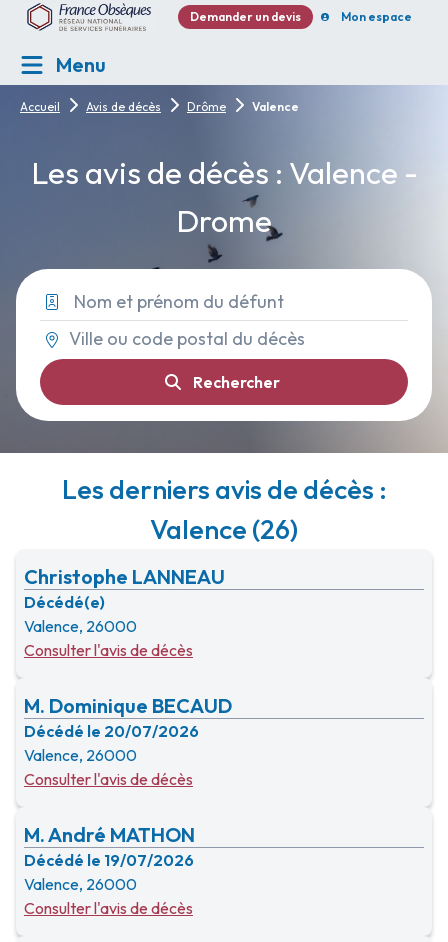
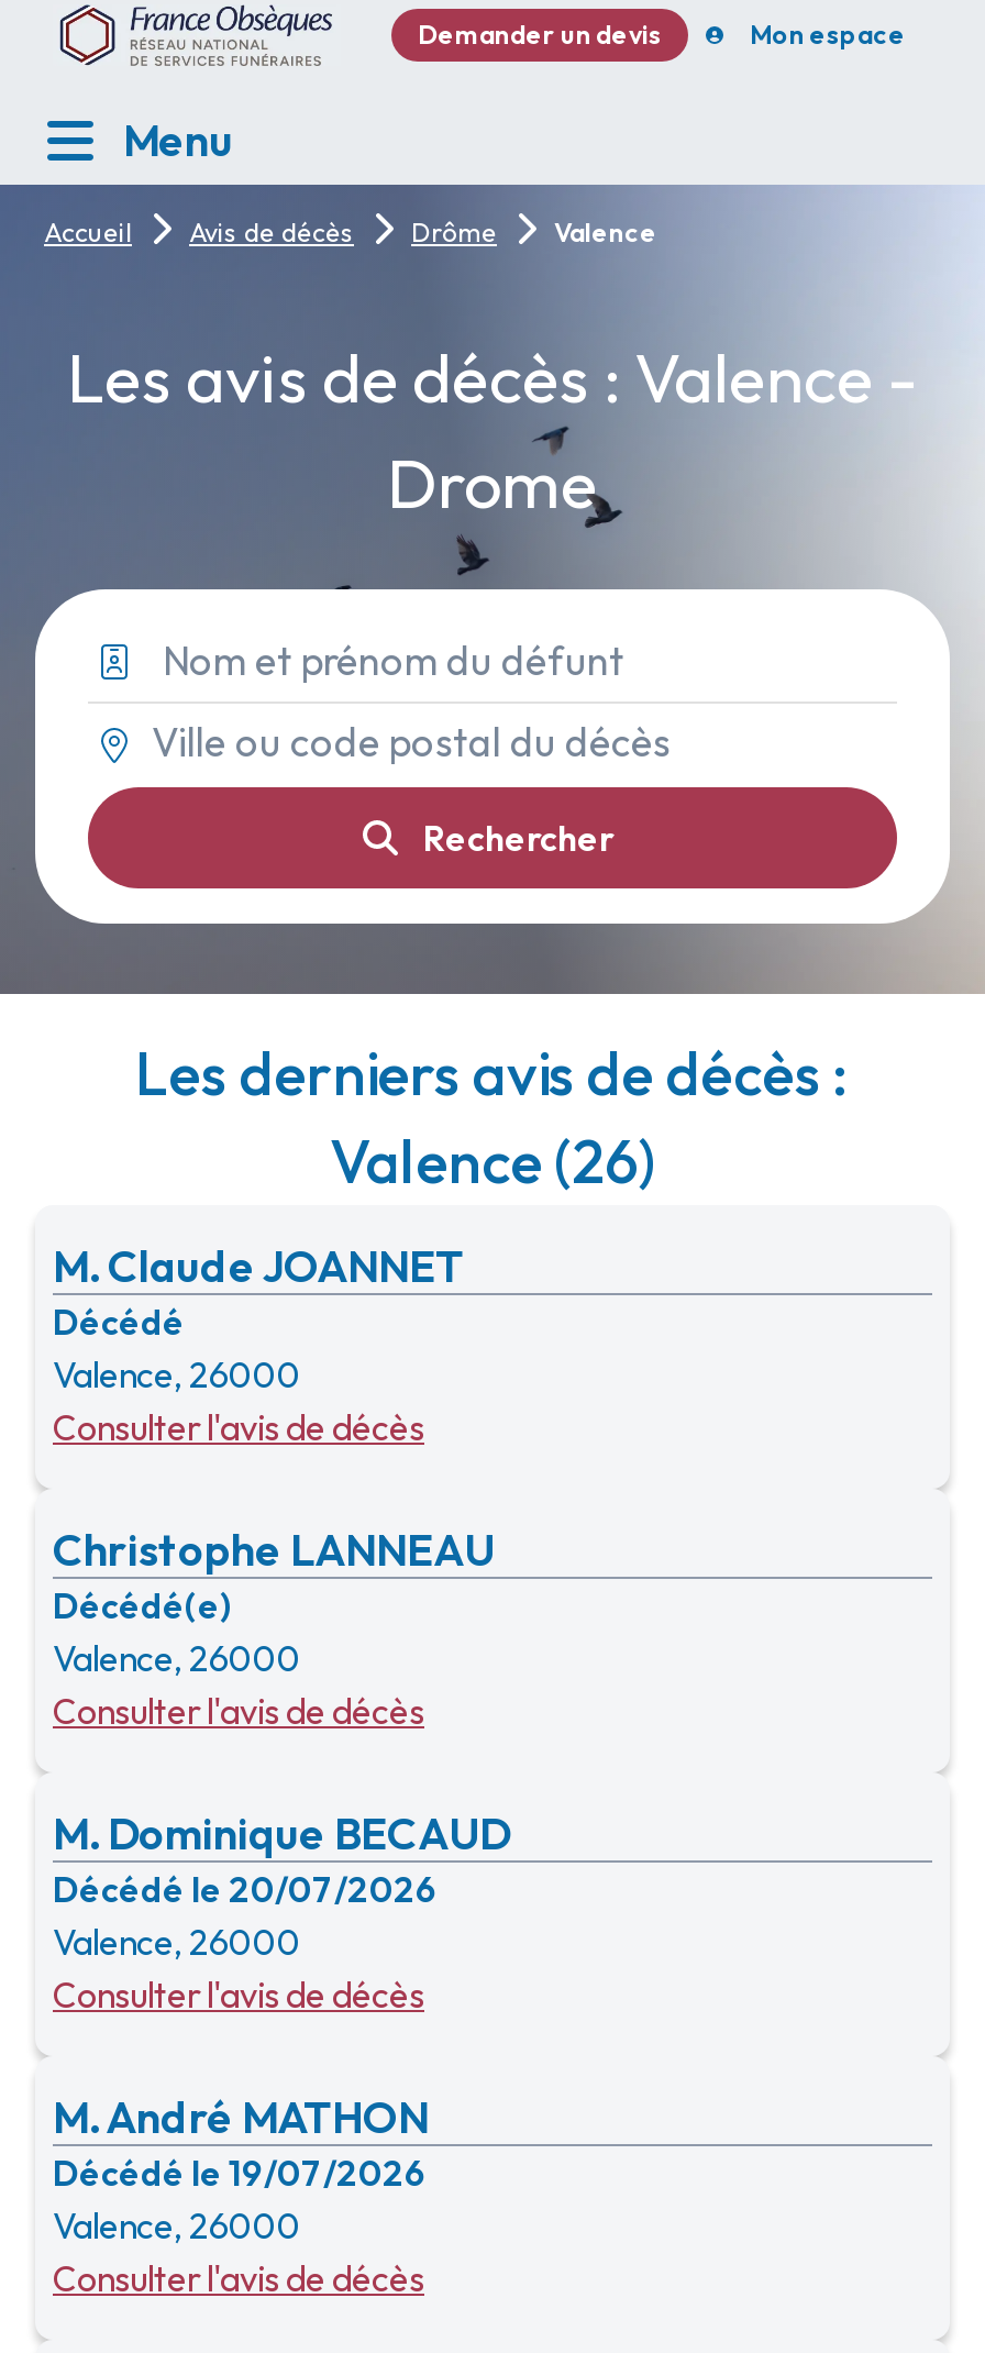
+ M. Claude JOANNET
+ Décédé
+ Valence, 26000
+ Consulter l'avis de décès
